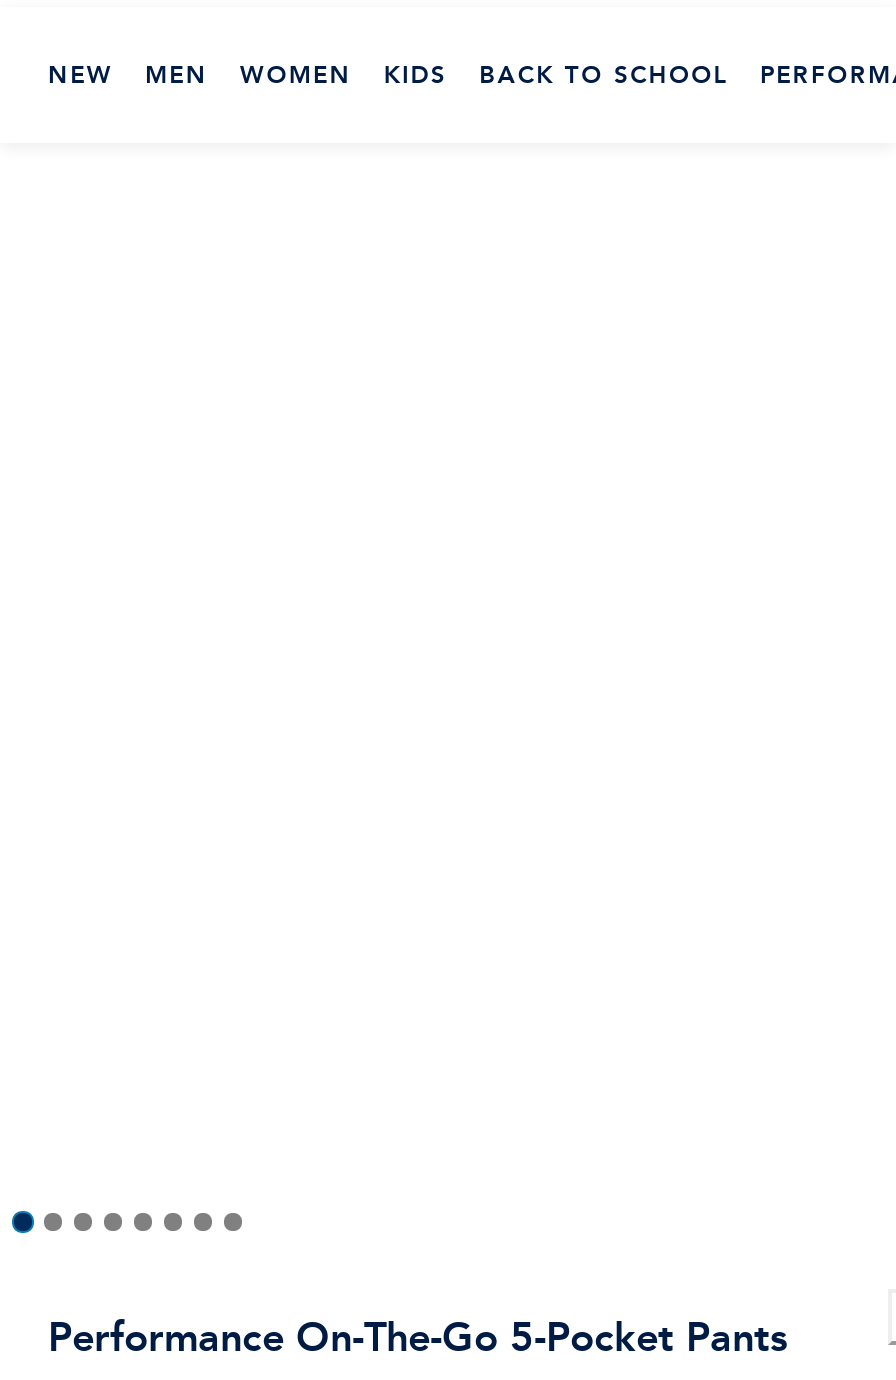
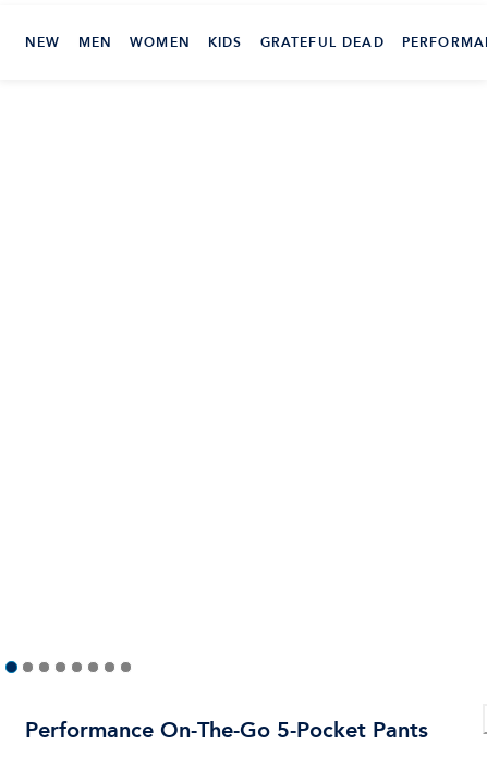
- BACK TO SCHOOL
+ GRATEFUL DEAD
